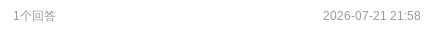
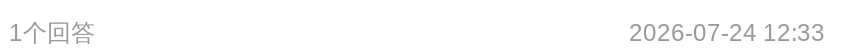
- 2026-07-21 21:58
+ 2026-07-24 12:33
